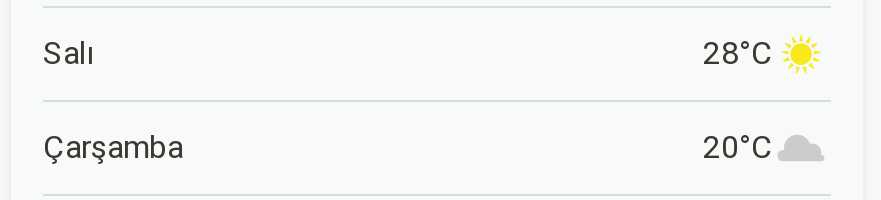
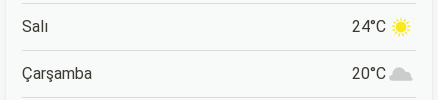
- 28°C
+ 24°C
